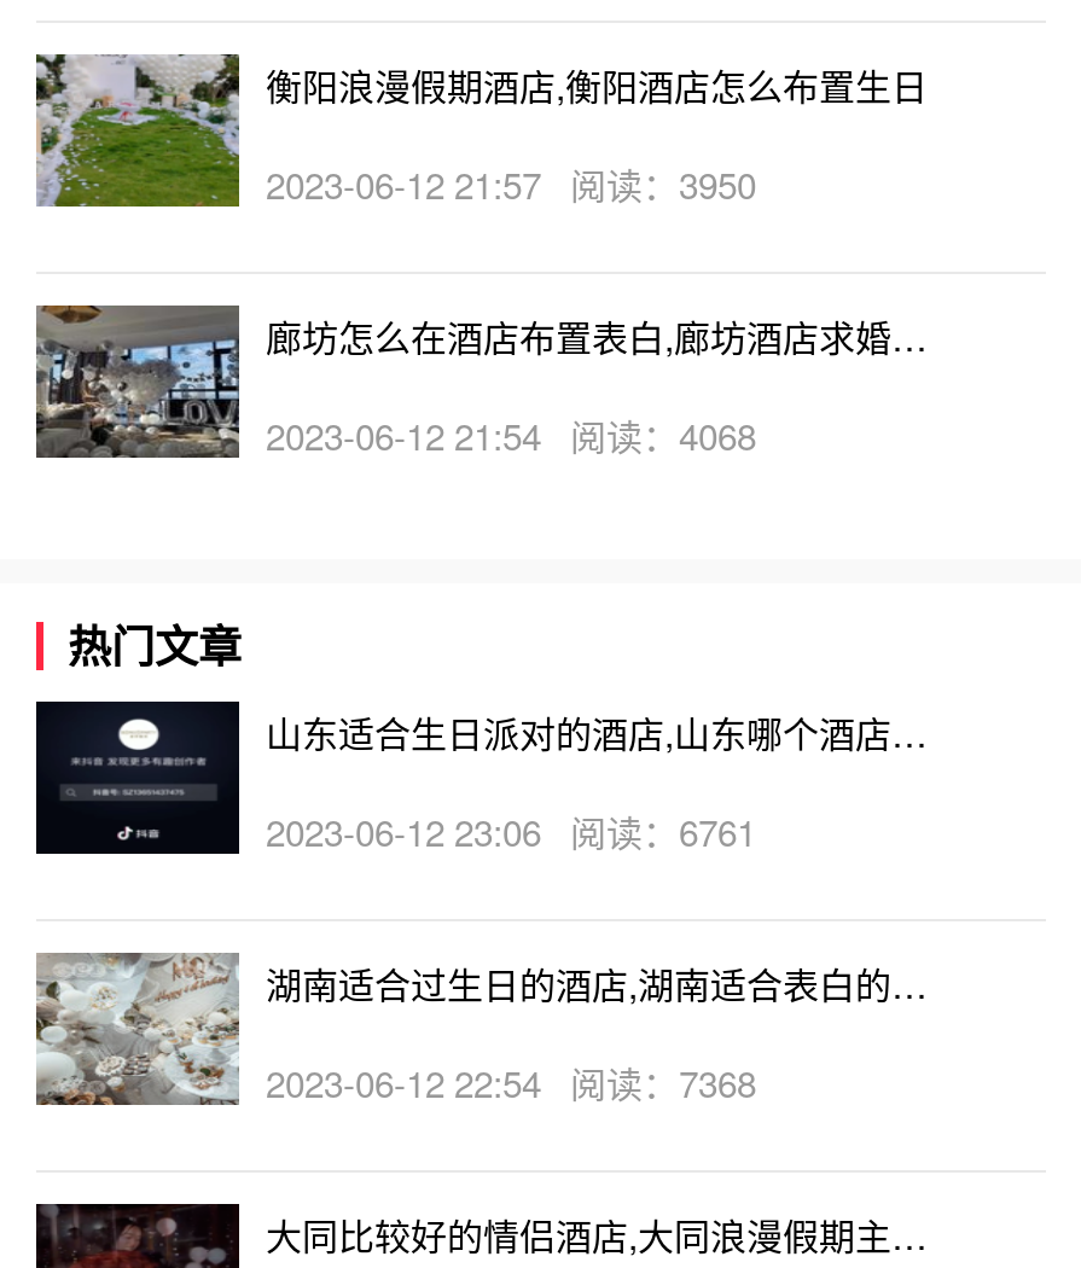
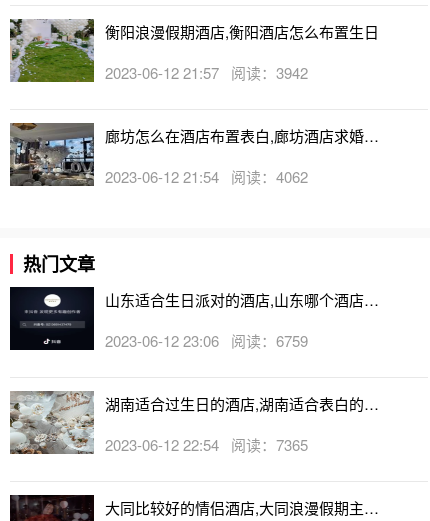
- 2023-06-12 21:57 阅读：3950
+ 2023-06-12 21:57 阅读：3942

- 2023-06-12 21:54 阅读：4068
+ 2023-06-12 21:54 阅读：4062

- 2023-06-12 23:06 阅读：6761
+ 2023-06-12 23:06 阅读：6759

- 2023-06-12 22:54 阅读：7368
+ 2023-06-12 22:54 阅读：7365
